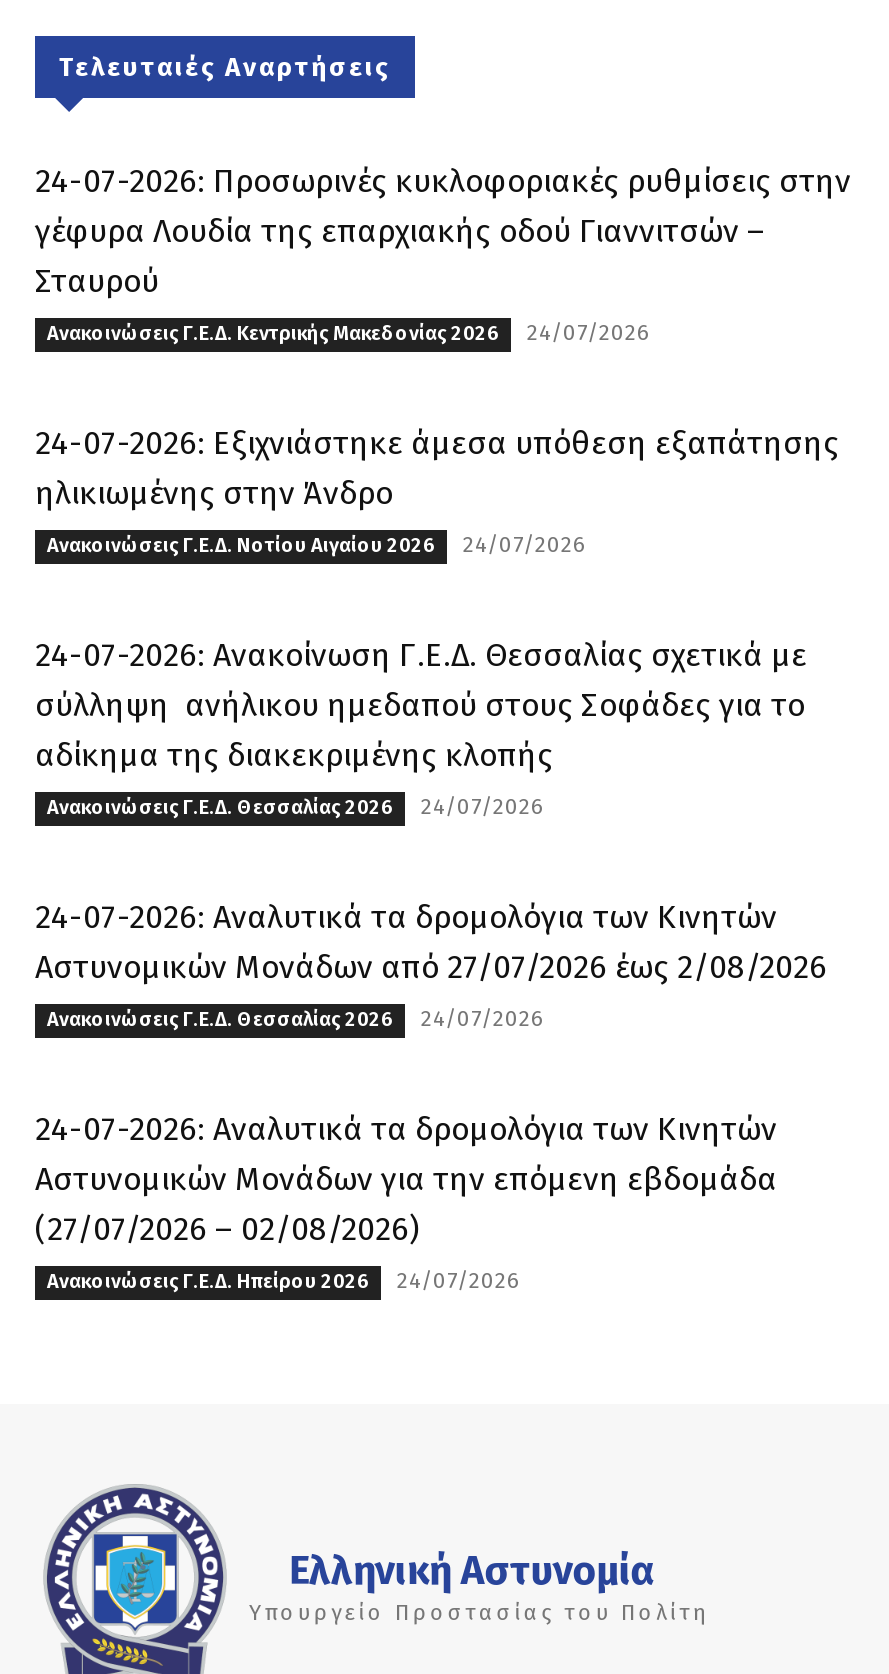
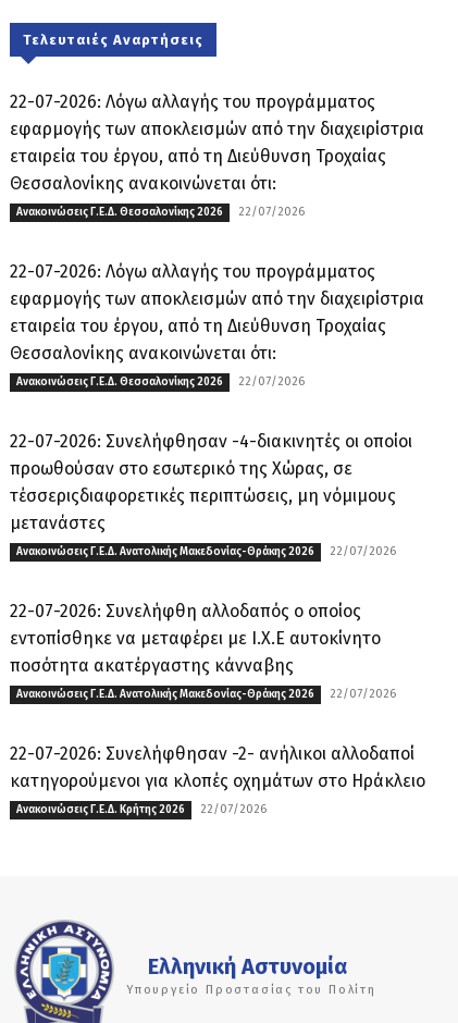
- 24-07-2026: Προσωρινές κυκλοφοριακές ρυθμίσεις στην
- γέφυρα Λουδία της επαρχιακής οδού Γιαννιτσών –
- Σταυρού
+ 22-07-2026: Λόγω αλλαγής του προγράμματος
+ εφαρμογής των αποκλεισμών από την διαχειρίστρια
+ εταιρεία του έργου, από τη Διεύθυνση Τροχαίας
+ Θεσσαλονίκης ανακοινώνεται ότι:

- Ανακοινώσεις Γ.Ε.Δ. Κεντρικής Μακεδονίας 2026
- 24/07/2026
+ Ανακοινώσεις Γ.Ε.Δ. Θεσσαλονίκης 2026
+ 22/07/2026

- 24-07-2026: Εξιχνιάστηκε άμεσα υπόθεση εξαπάτησης
- ηλικιωμένης στην Άνδρο
+ 22-07-2026: Λόγω αλλαγής του προγράμματος
+ εφαρμογής των αποκλεισμών από την διαχειρίστρια
+ εταιρεία του έργου, από τη Διεύθυνση Τροχαίας
+ Θεσσαλονίκης ανακοινώνεται ότι:

- Ανακοινώσεις Γ.Ε.Δ. Νοτίου Αιγαίου 2026
- 24/07/2026
+ Ανακοινώσεις Γ.Ε.Δ. Θεσσαλονίκης 2026
+ 22/07/2026

- 24-07-2026: Ανακοίνωση Γ.Ε.Δ. Θεσσαλίας σχετικά με
- σύλληψη ανήλικου ημεδαπού στους Σοφάδες για το
- αδίκημα της διακεκριμένης κλοπής
+ 22-07-2026: Συνελήφθησαν -4-διακινητές οι οποίοι
+ προωθούσαν στο εσωτερικό της Χώρας, σε
+ τέσσεριςδιαφορετικές περιπτώσεις, μη νόμιμους
+ μετανάστες

- Ανακοινώσεις Γ.Ε.Δ. Θεσσαλίας 2026
- 24/07/2026
+ Ανακοινώσεις Γ.Ε.Δ. Ανατολικής Μακεδονίας-Θράκης 2026
+ 22/07/2026

- 24-07-2026: Αναλυτικά τα δρομολόγια των Κινητών
- Αστυνομικών Μονάδων από 27/07/2026 έως 2/08/2026
+ 22-07-2026: Συνελήφθη αλλοδαπός ο οποίος
+ εντοπίσθηκε να μεταφέρει με Ι.Χ.Ε αυτοκίνητο
+ ποσότητα ακατέργαστης κάνναβης

- Ανακοινώσεις Γ.Ε.Δ. Θεσσαλίας 2026
- 24/07/2026
+ Ανακοινώσεις Γ.Ε.Δ. Ανατολικής Μακεδονίας-Θράκης 2026
+ 22/07/2026

- 24-07-2026: Αναλυτικά τα δρομολόγια των Κινητών
- Αστυνομικών Μονάδων για την επόμενη εβδομάδα
- (27/07/2026 – 02/08/2026)
+ 22-07-2026: Συνελήφθησαν -2- ανήλικοι αλλοδαποί
+ κατηγορούμενοι για κλοπές οχημάτων στο Ηράκλειο

- Ανακοινώσεις Γ.Ε.Δ. Ηπείρου 2026
- 24/07/2026
+ Ανακοινώσεις Γ.Ε.Δ. Κρήτης 2026
+ 22/07/2026
